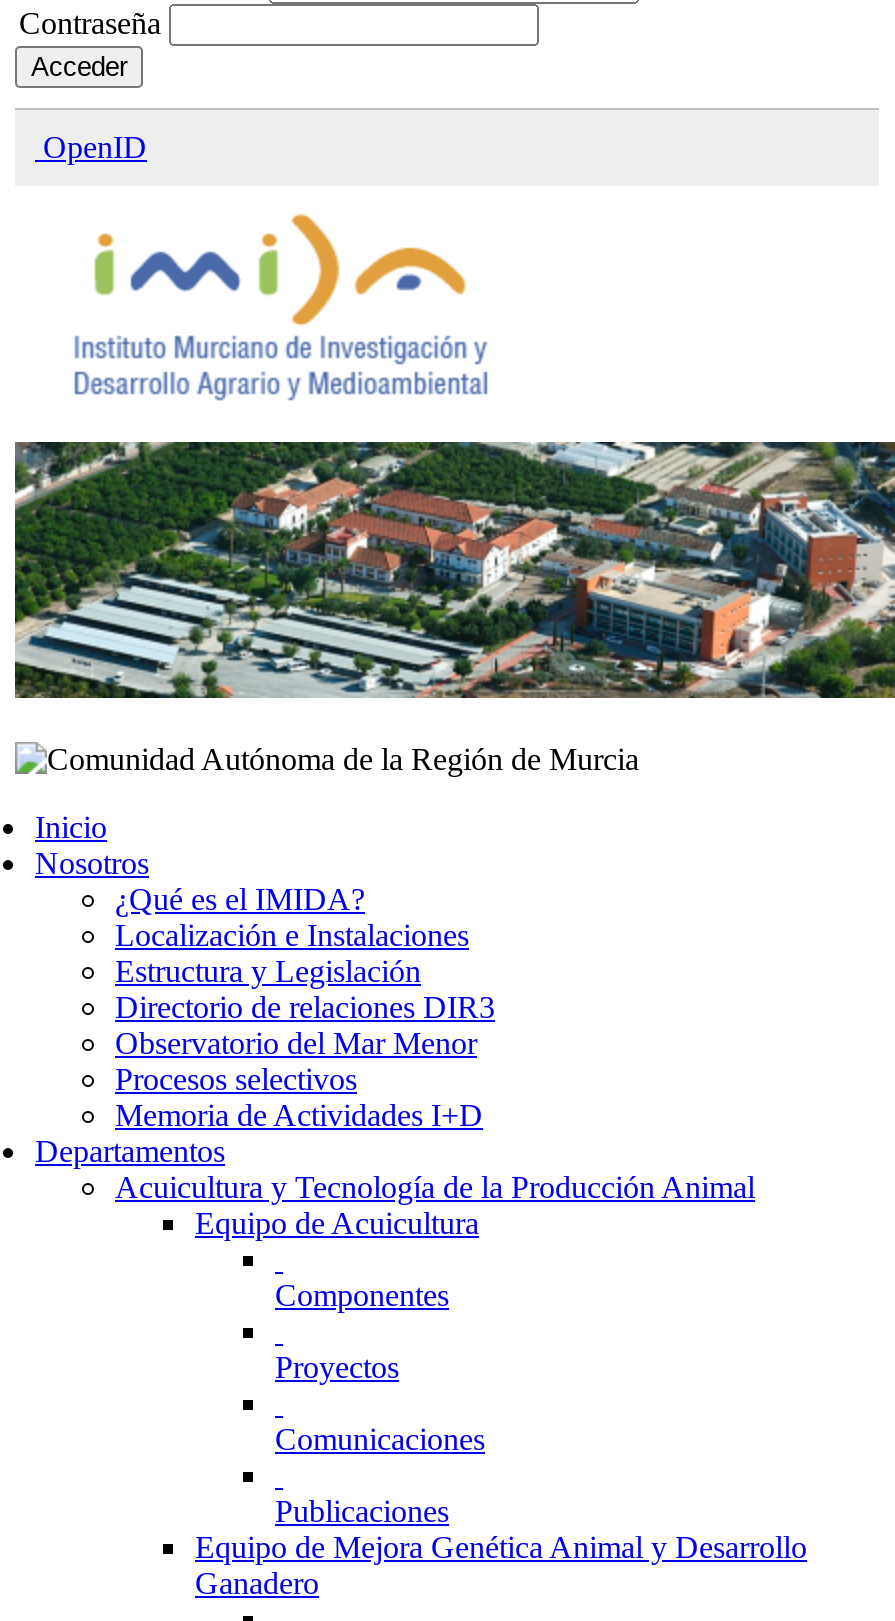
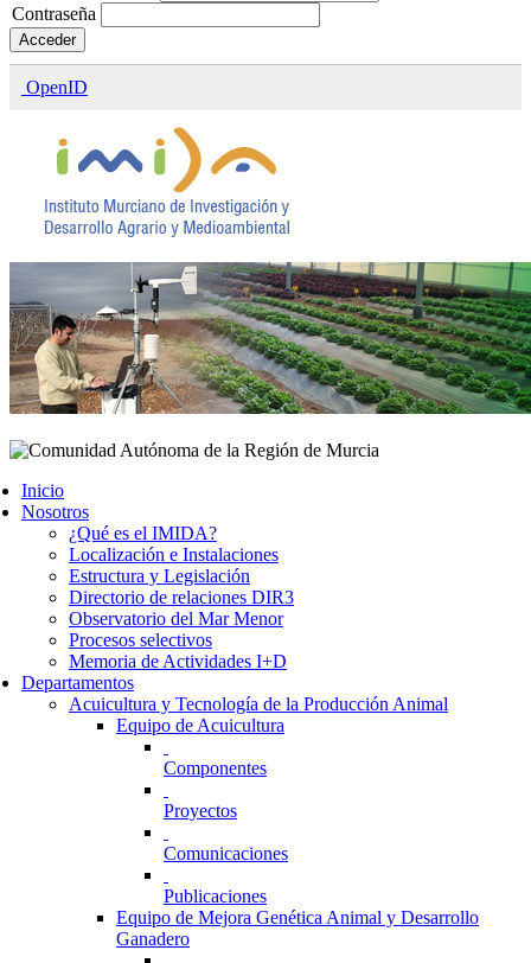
- [image]
+ [image]
